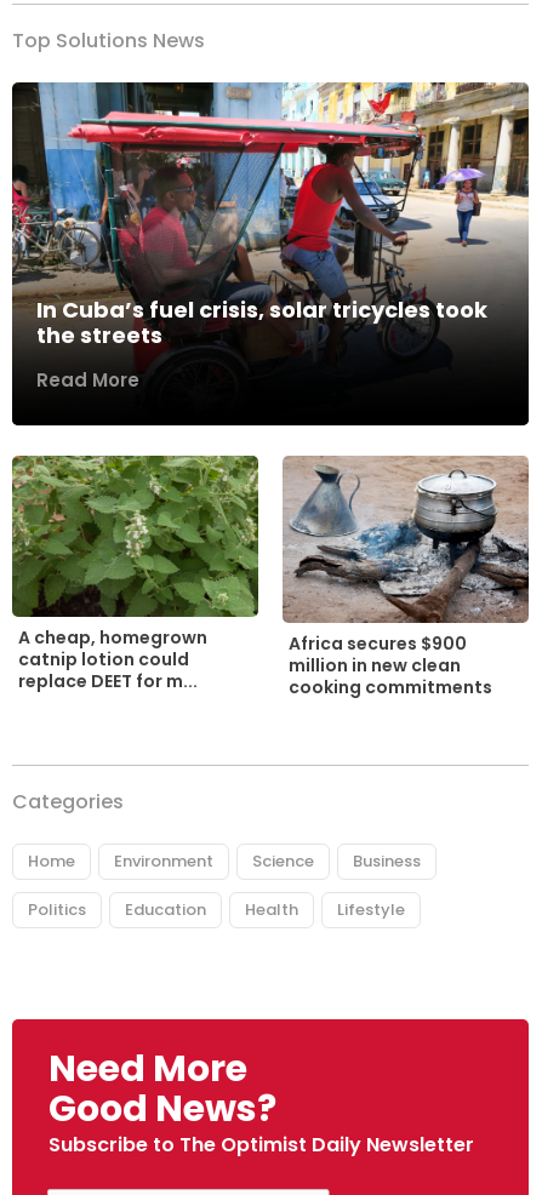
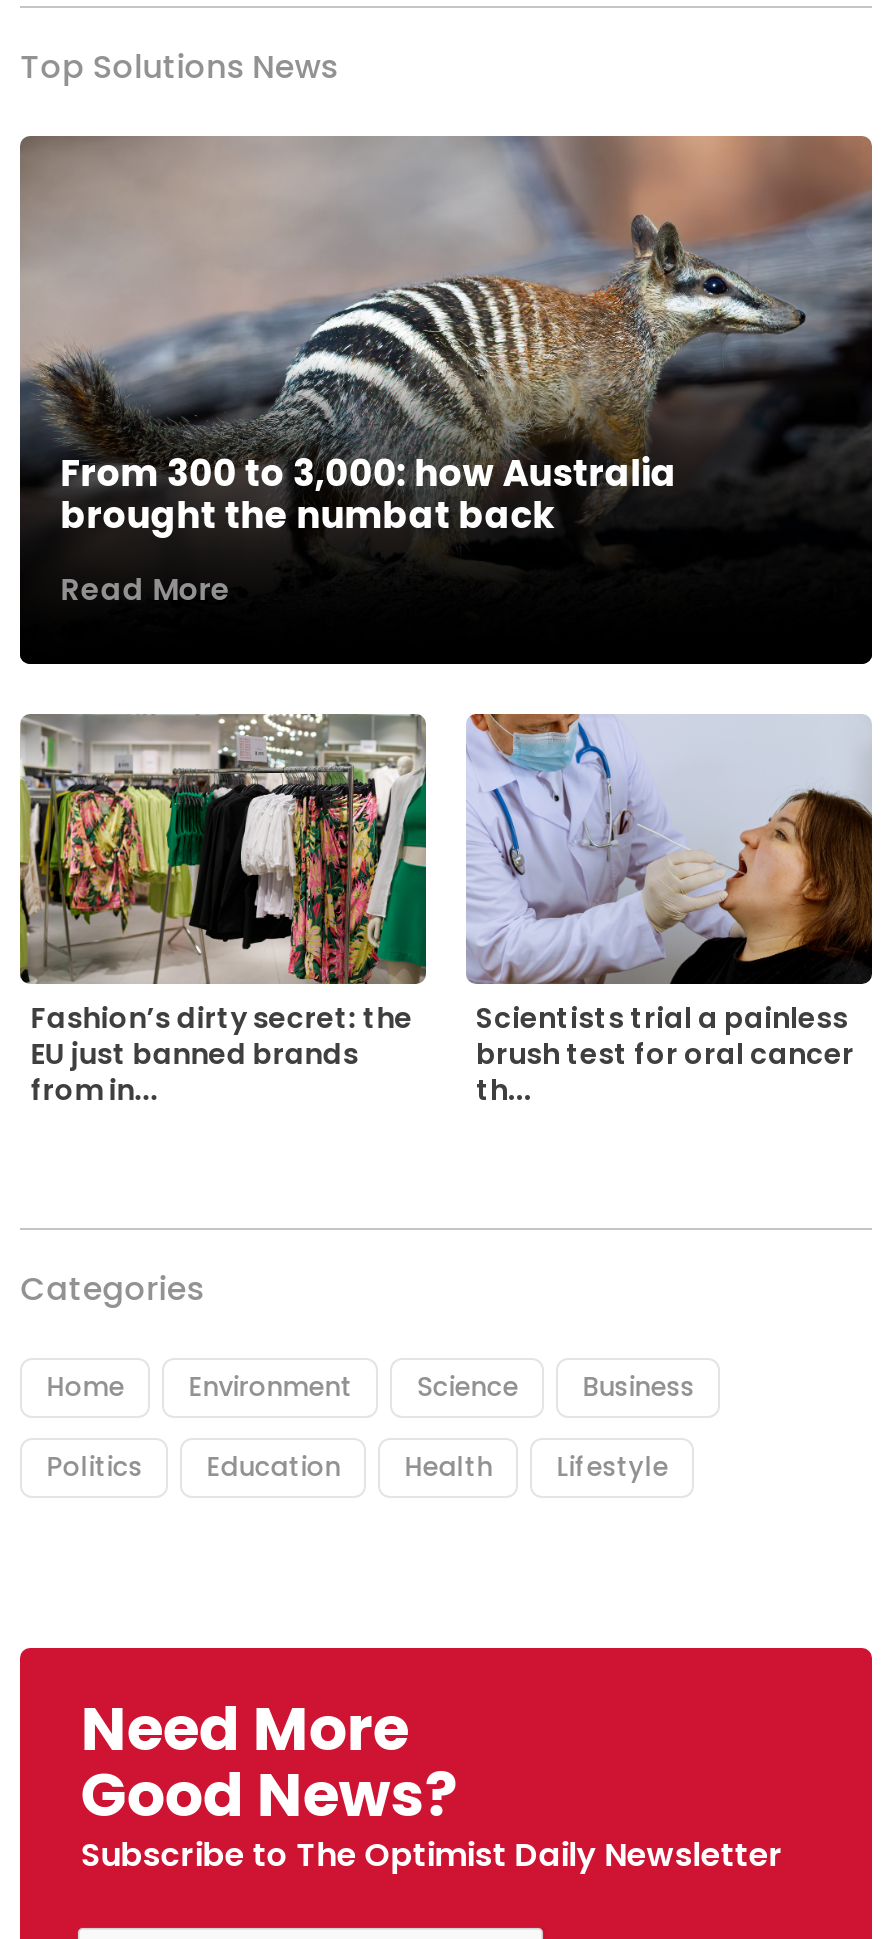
- [image]
- In Cuba’s fuel crisis, solar tricycles took
- the streets
+ [image]
+ From 300 to 3,000: how Australia
+ brought the numbat back

- [image]
- A cheap, homegrown
- catnip lotion could
- replace DEET for m...
+ [image]
+ Fashion’s dirty secret: the
+ EU just banned brands
+ from in...

- [image]
- Africa secures $900
- million in new clean
- cooking commitments
+ [image]
+ Scientists trial a painless
+ brush test for oral cancer
+ th...
